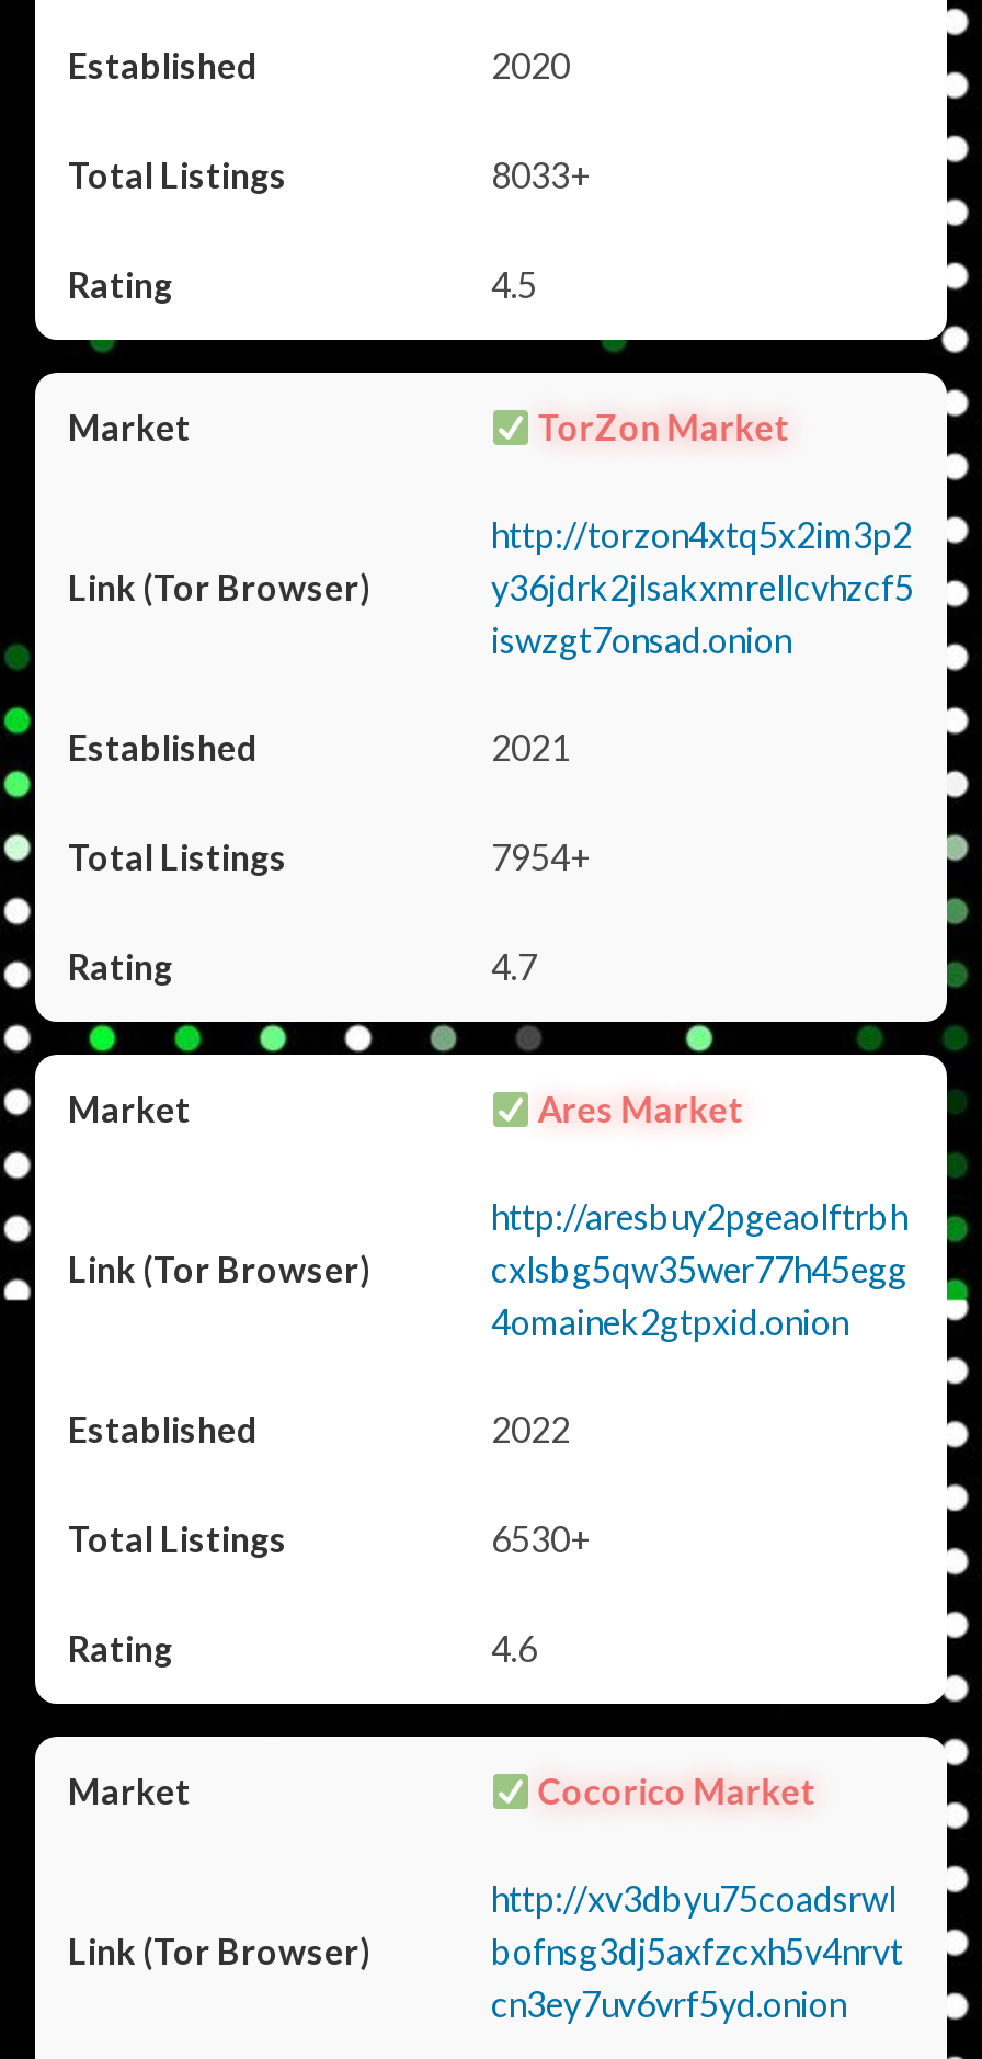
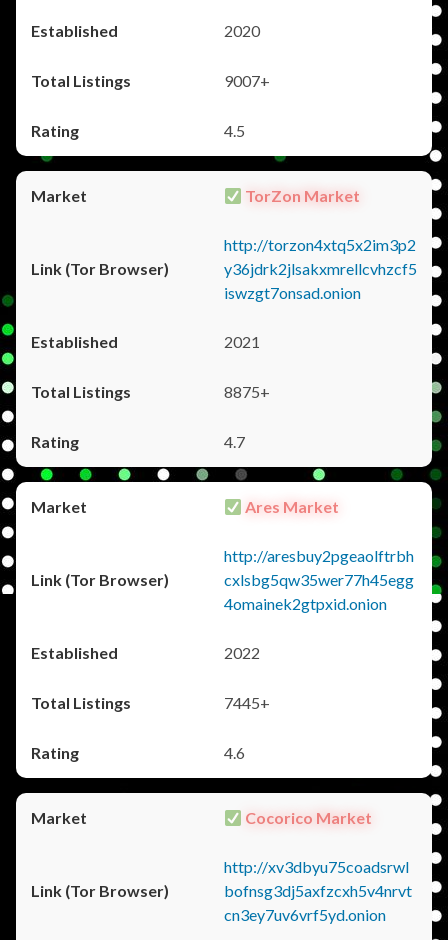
- 8033+
+ 9007+

- 7954+
+ 8875+

- 6530+
+ 7445+
